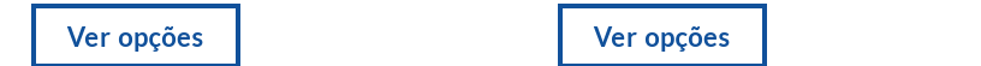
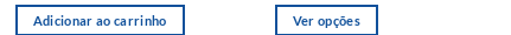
- Ver opções
+ Adicionar ao carrinho
